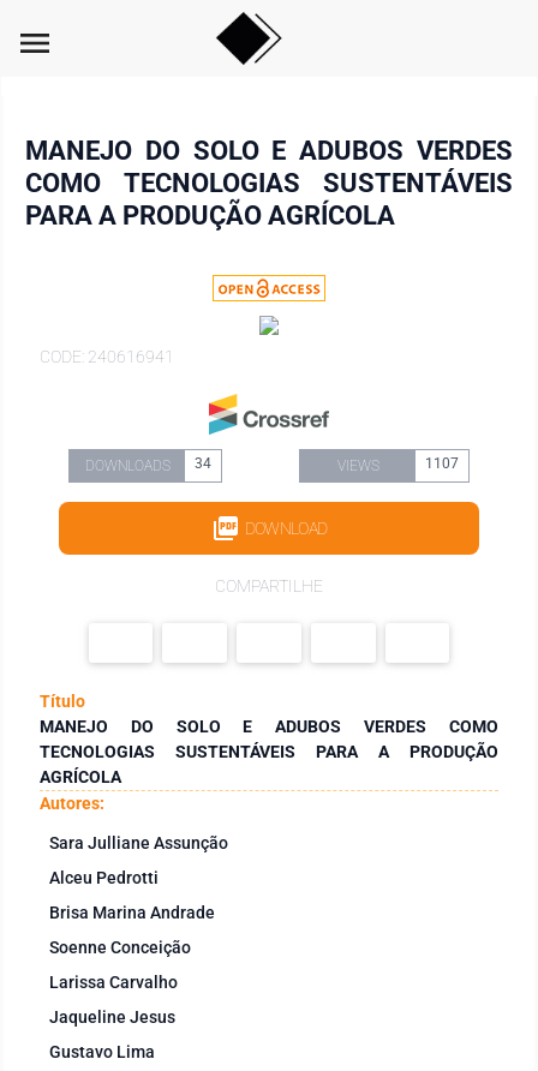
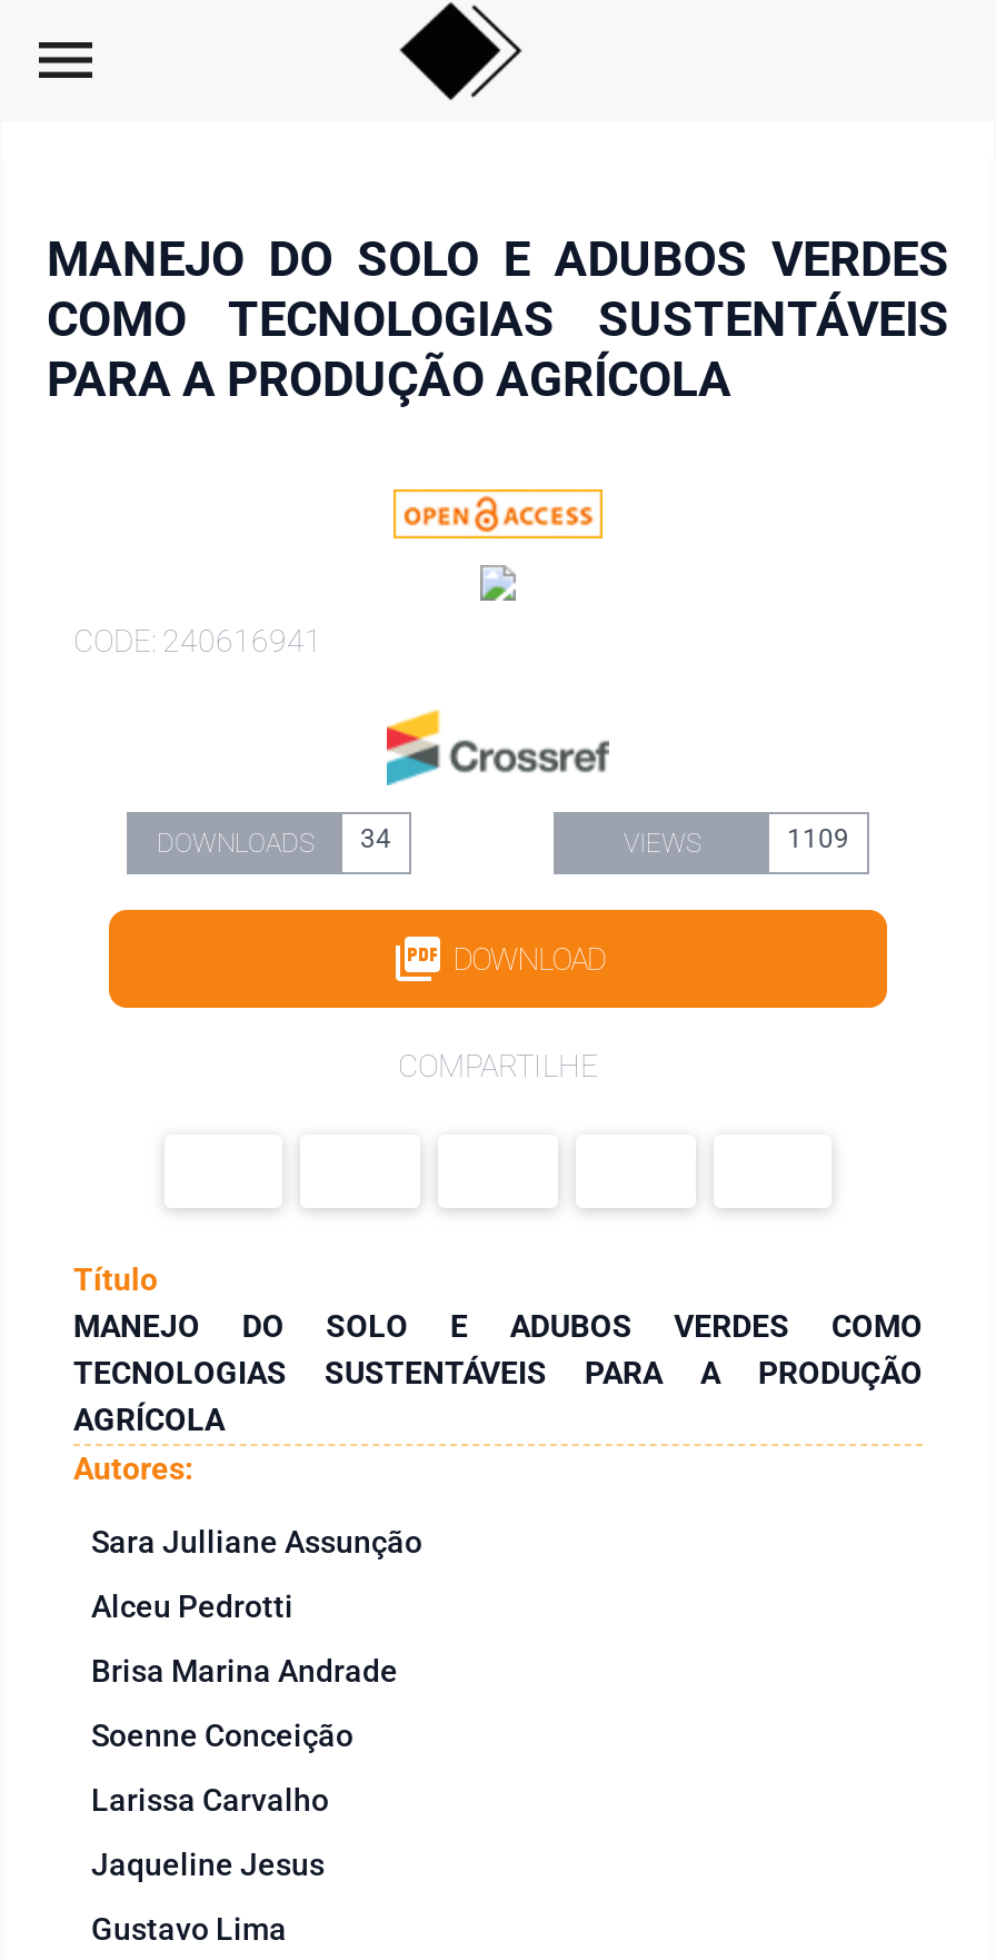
- 1107
+ 1109
